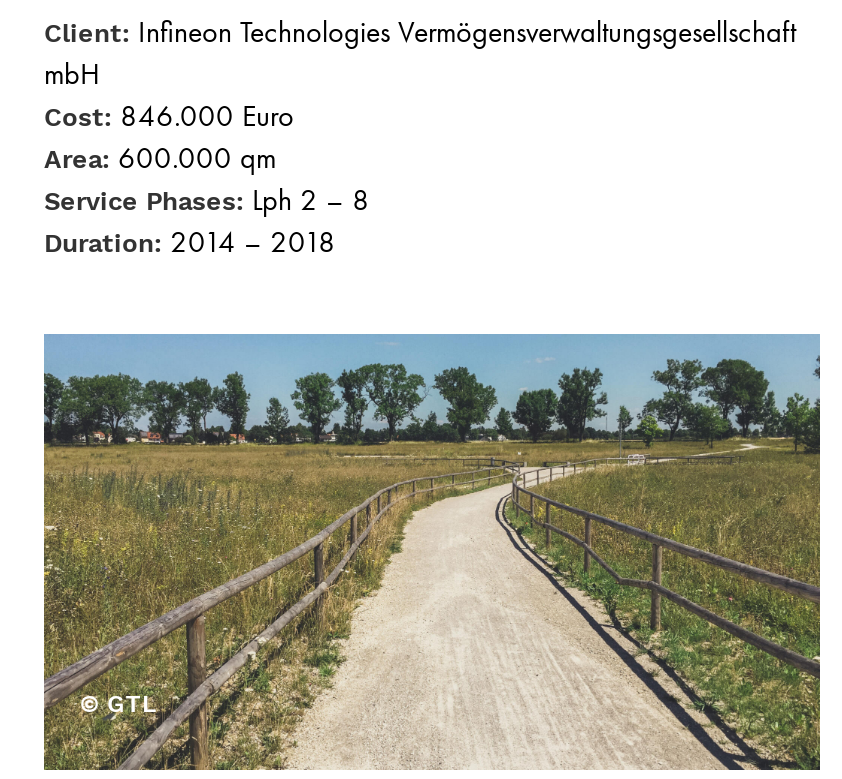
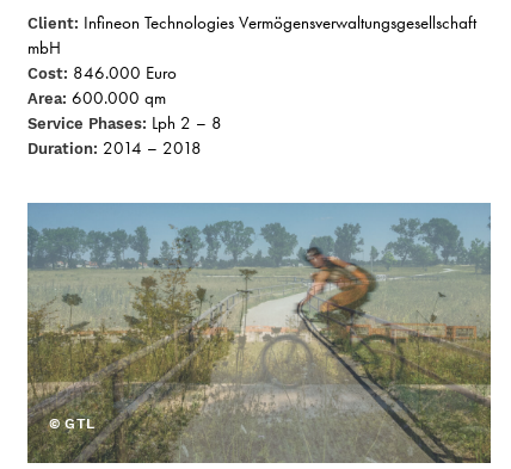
- [image]
+ [image]
